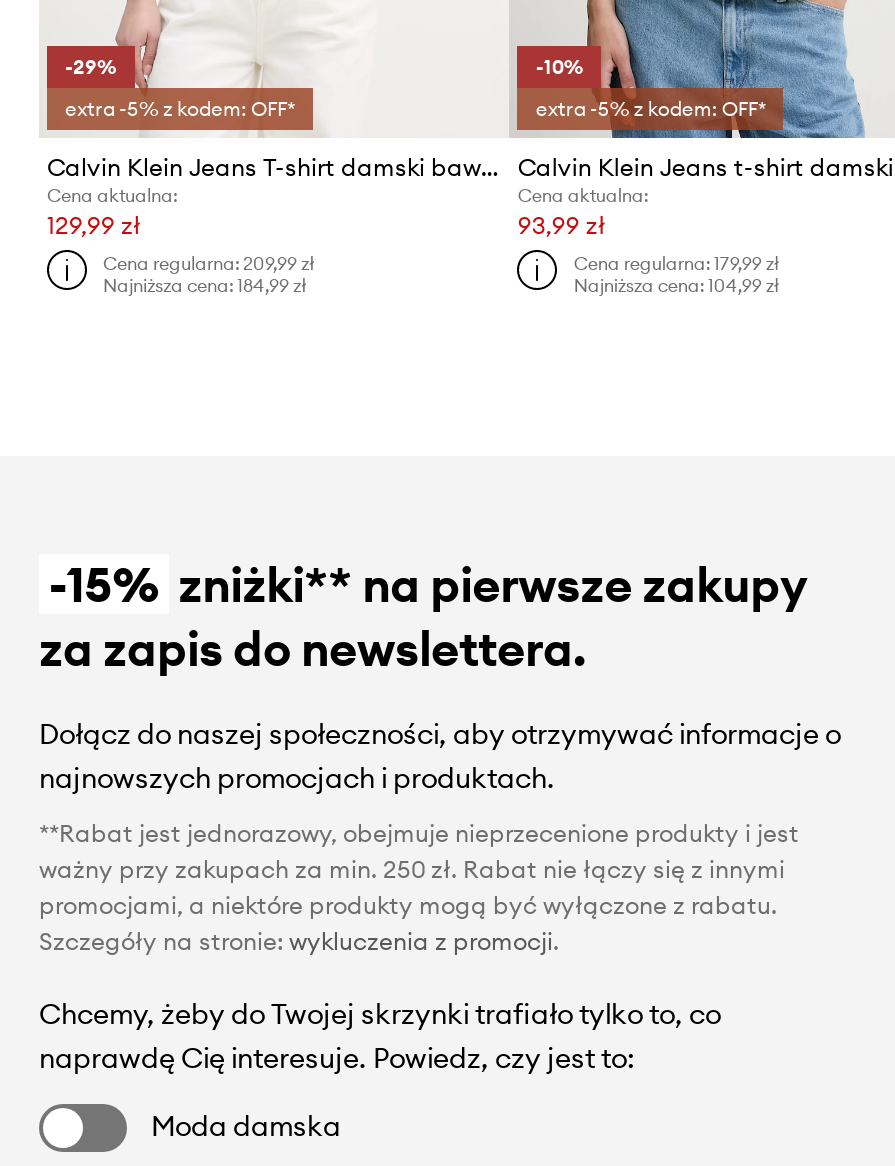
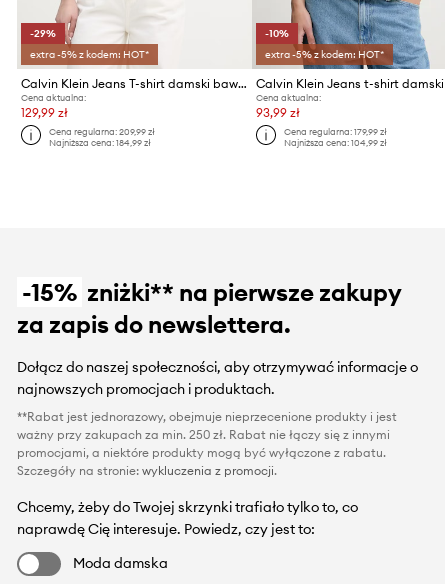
- extra -5% z kodem: OFF*
+ extra -5% z kodem: HOT*

- extra -5% z kodem: OFF*
+ extra -5% z kodem: HOT*
